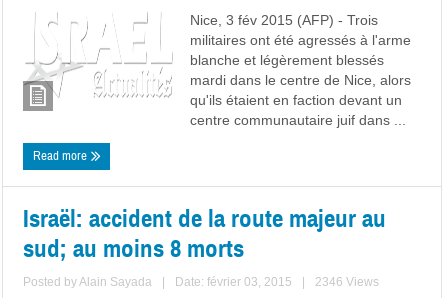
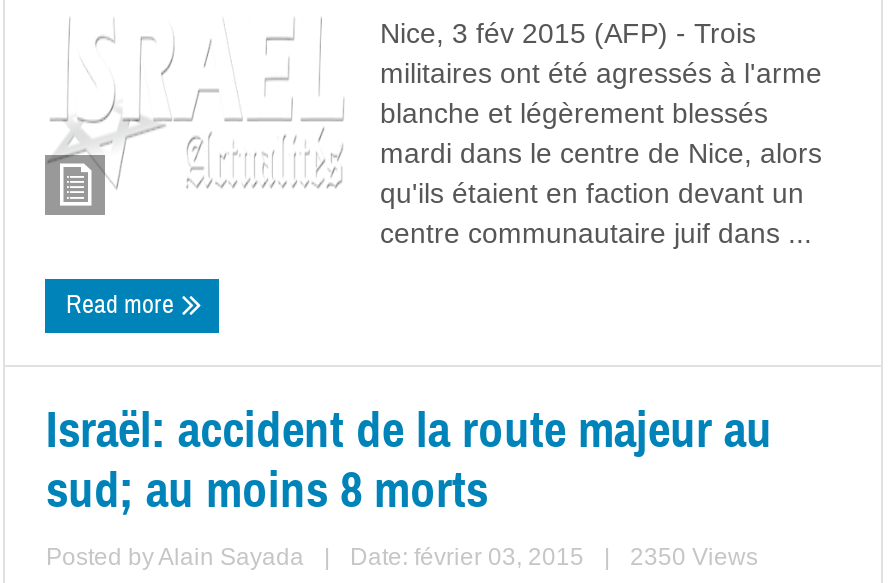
- 2346 Views
+ 2350 Views
